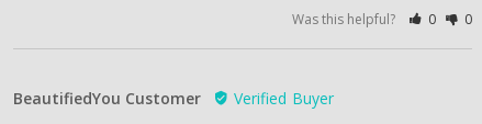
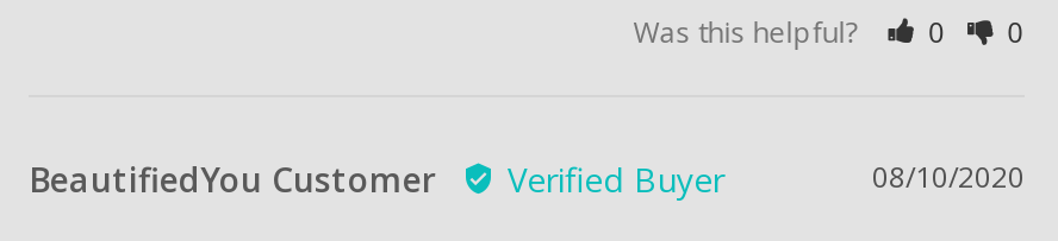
+ 08/10/2020
